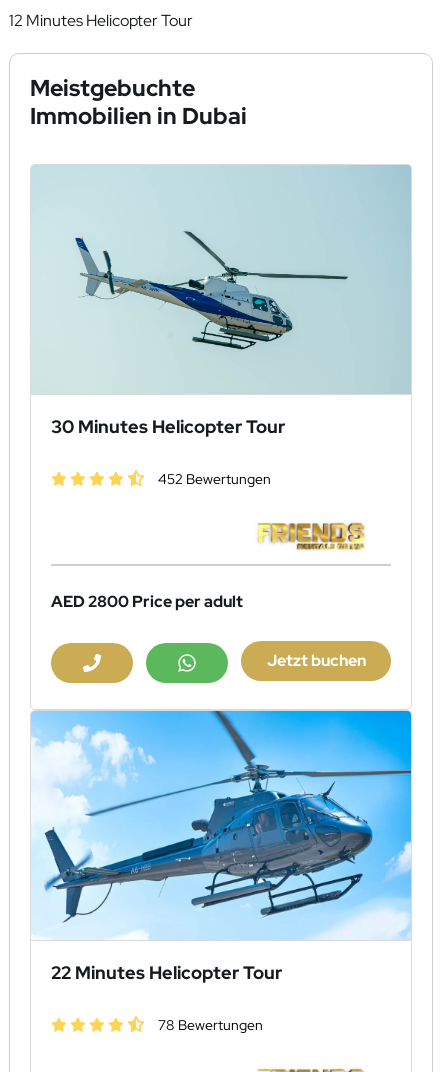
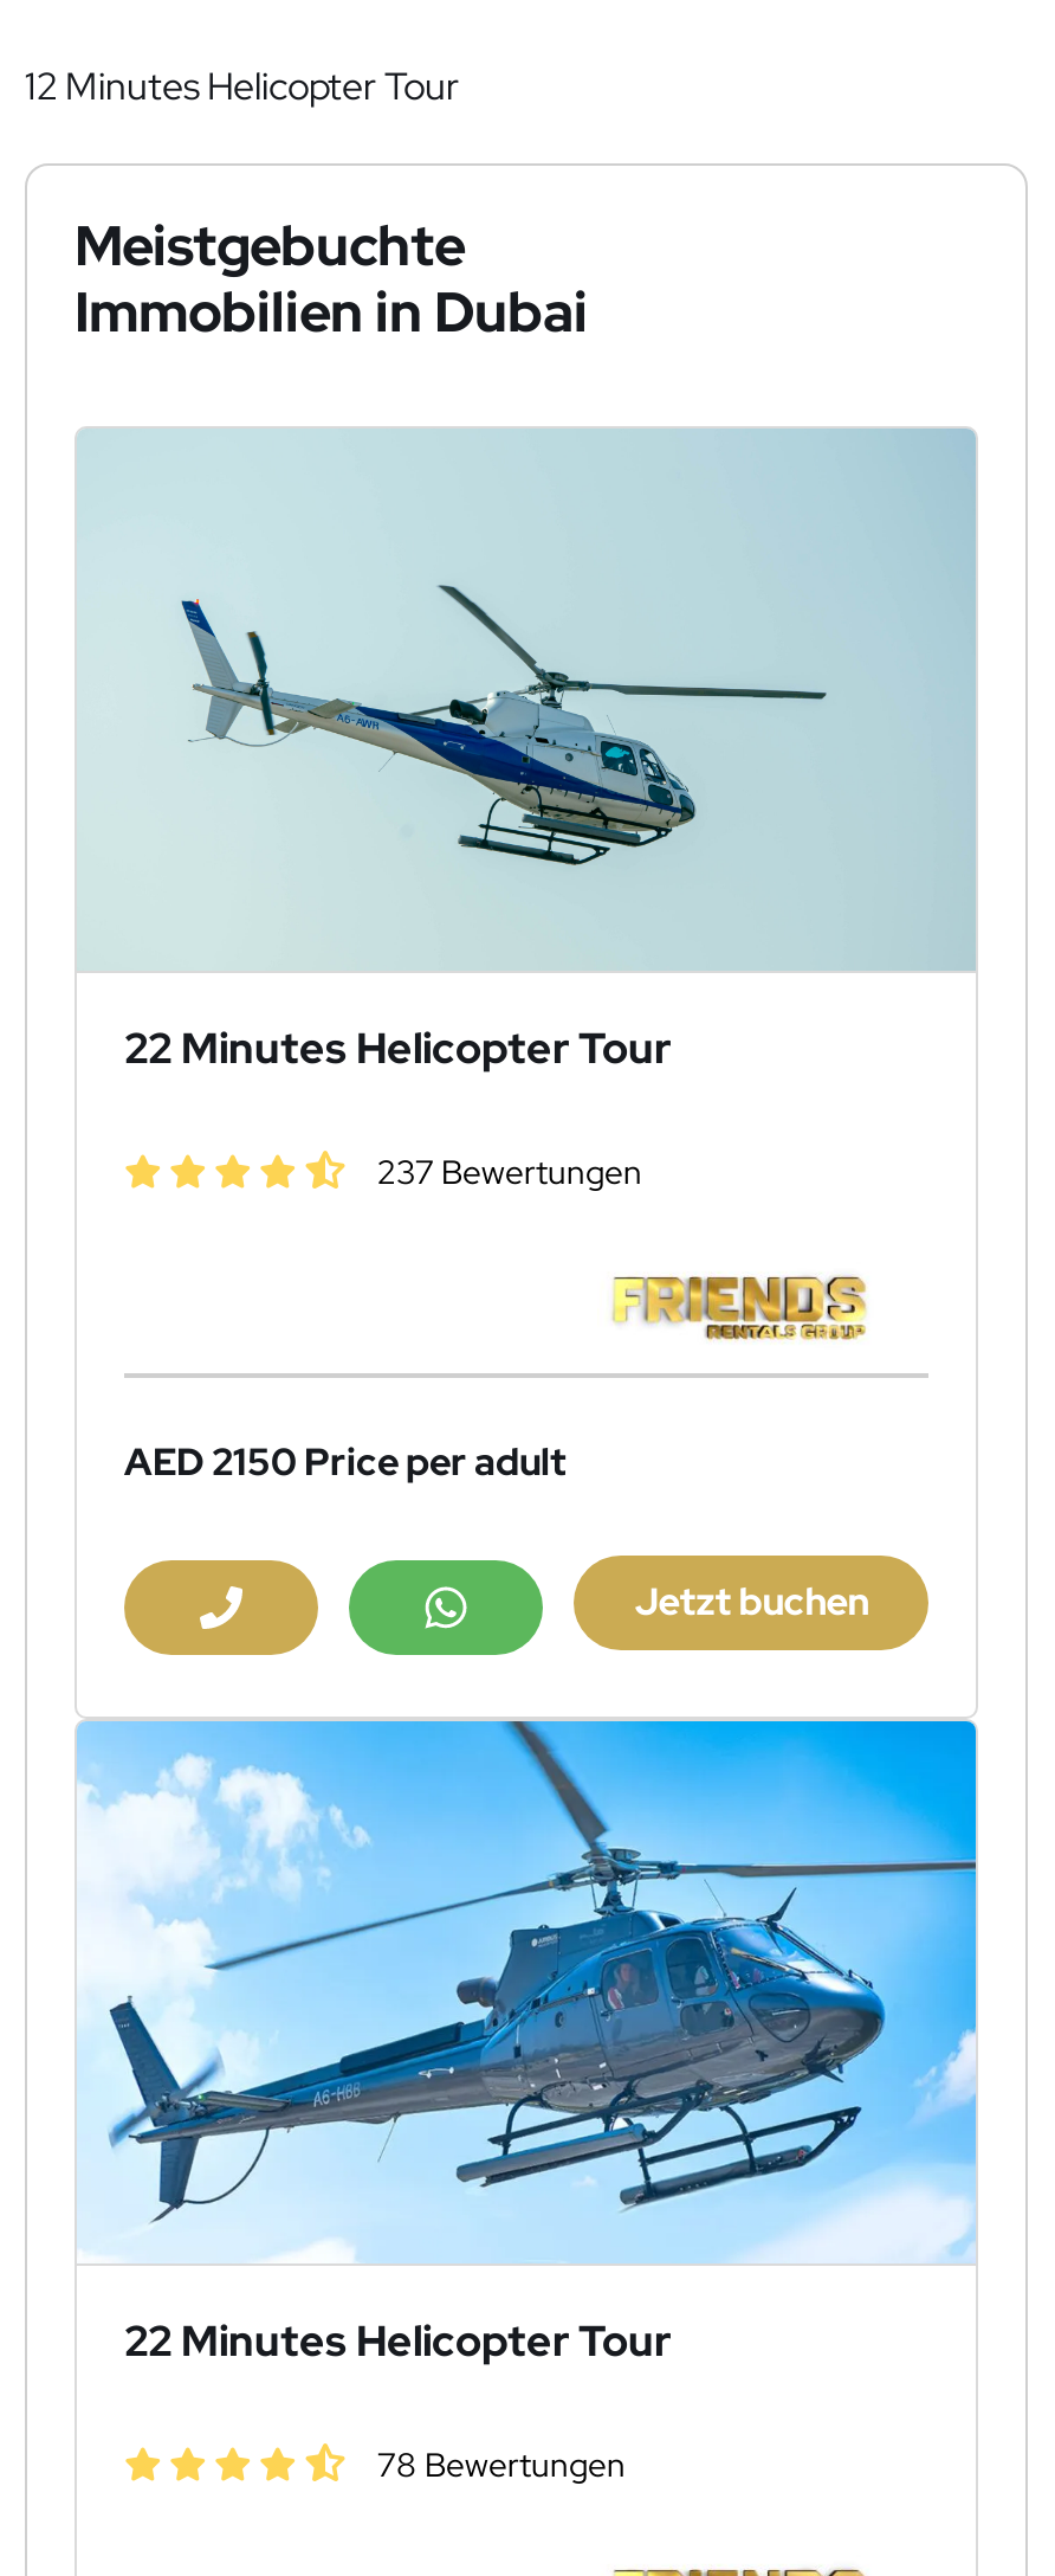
- 30 Minutes Helicopter Tour
+ 22 Minutes Helicopter Tour

- 452 Bewertungen
+ 237 Bewertungen

- AED 2800 Price per adult
+ AED 2150 Price per adult
